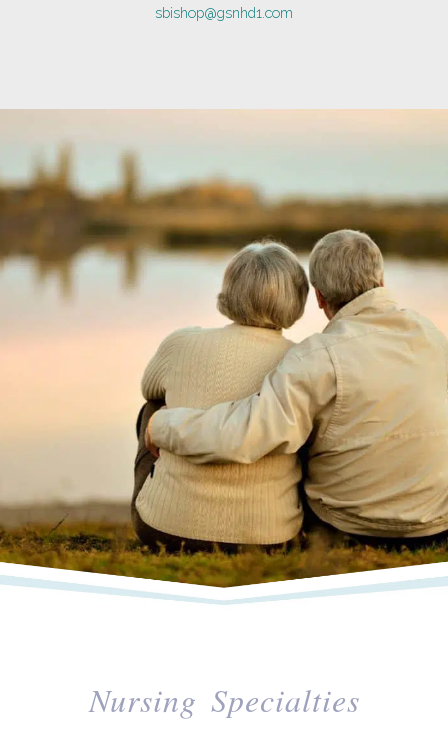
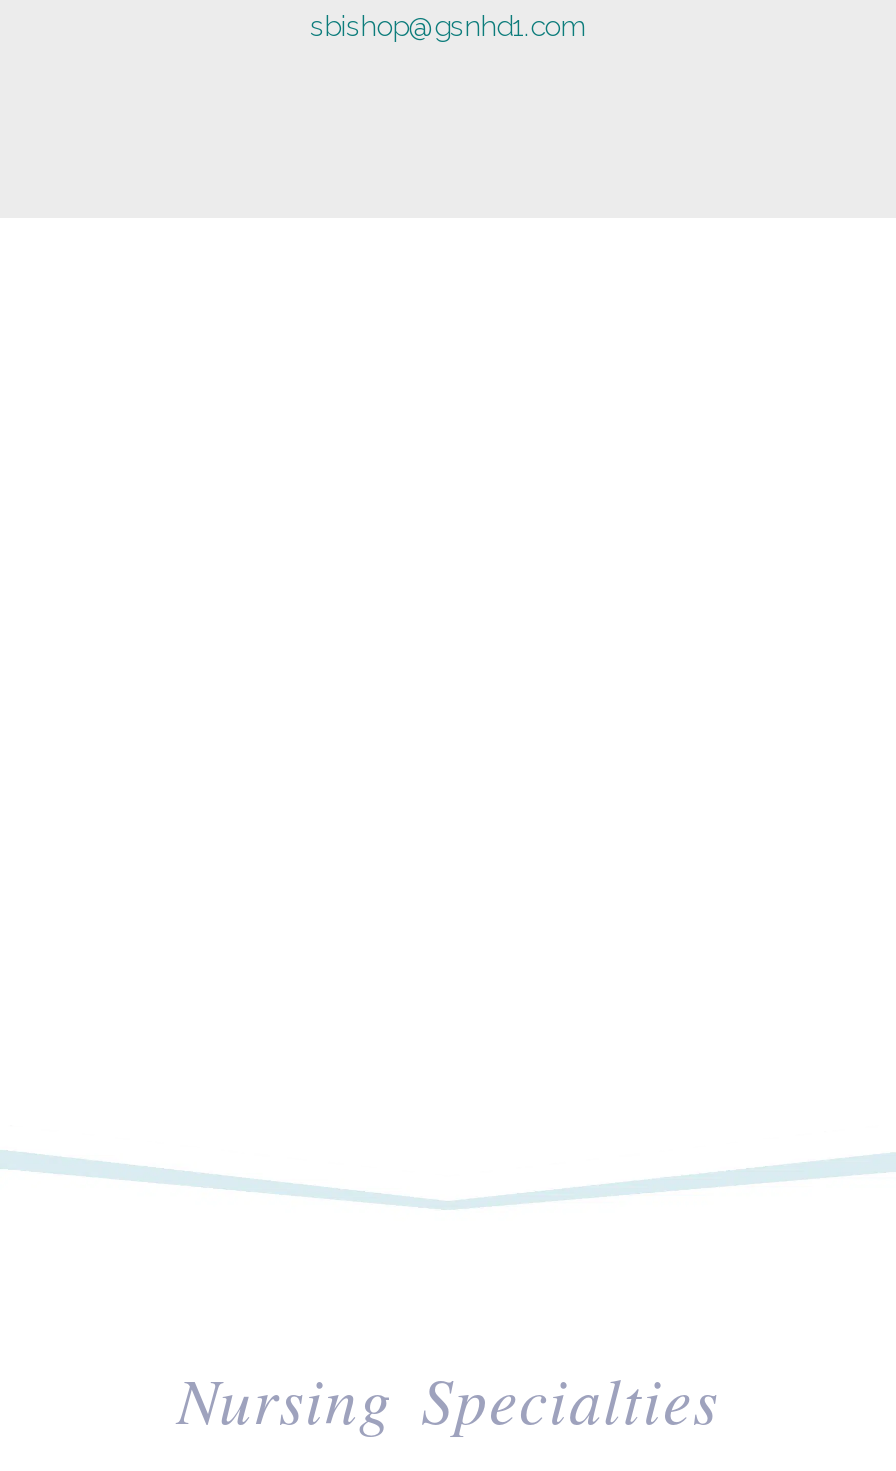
- [image]
